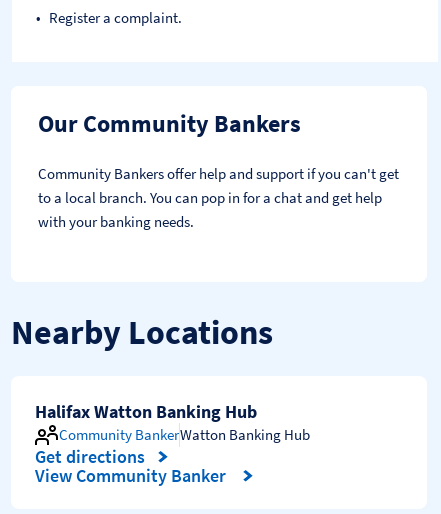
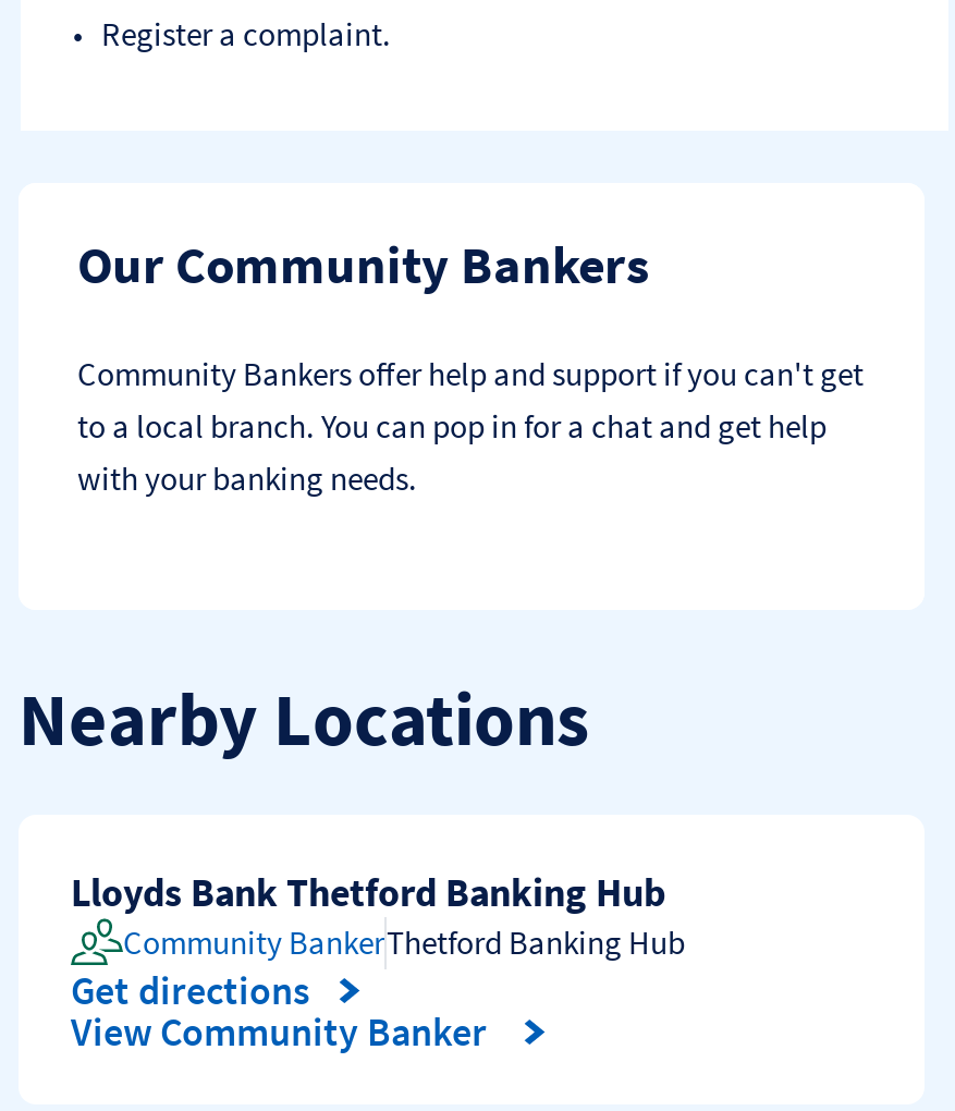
- Halifax Watton Banking Hub
- Community BankerWatton Banking Hub
+ Lloyds Bank Thetford Banking Hub
+ Community BankerThetford Banking Hub
